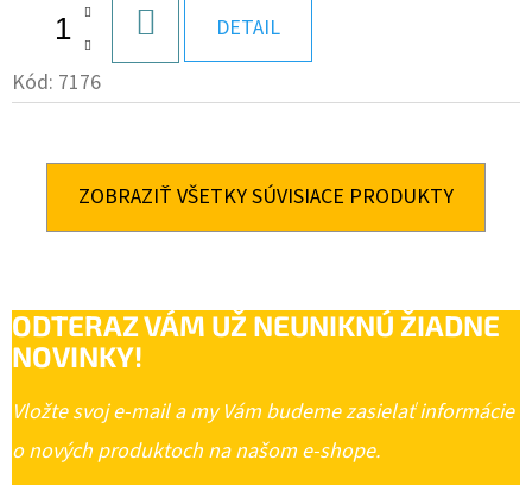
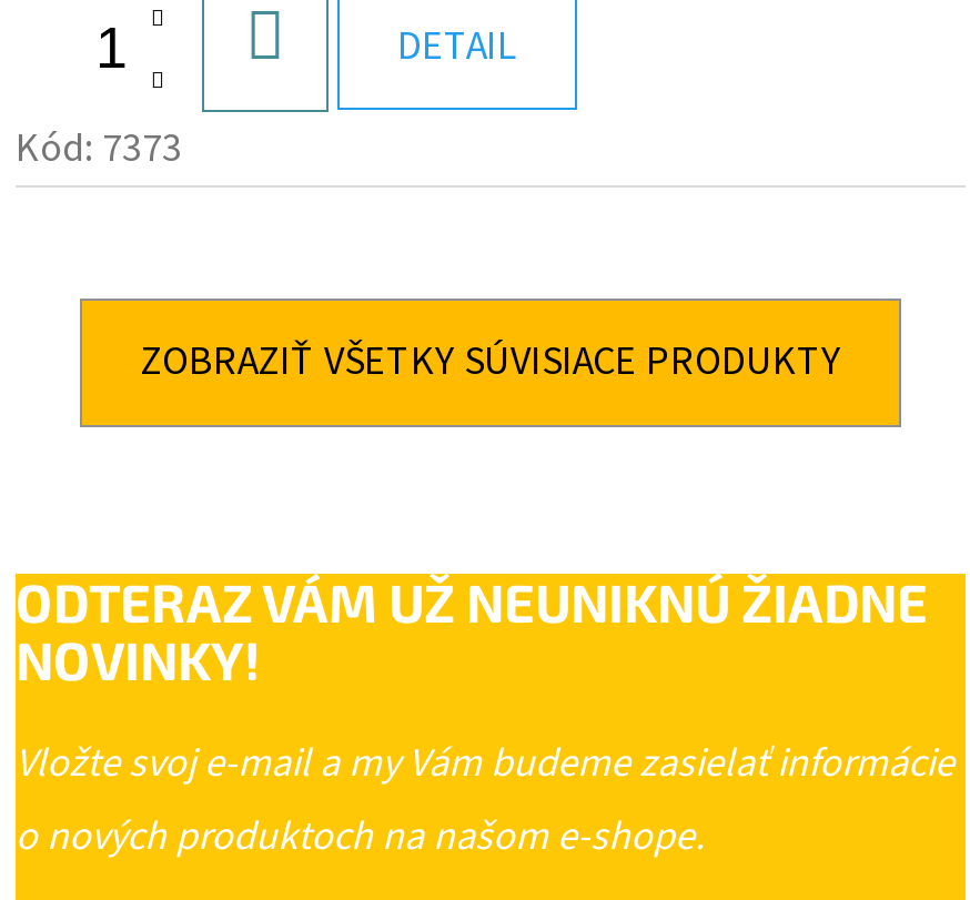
- Kód: 7176
+ Kód: 7373
